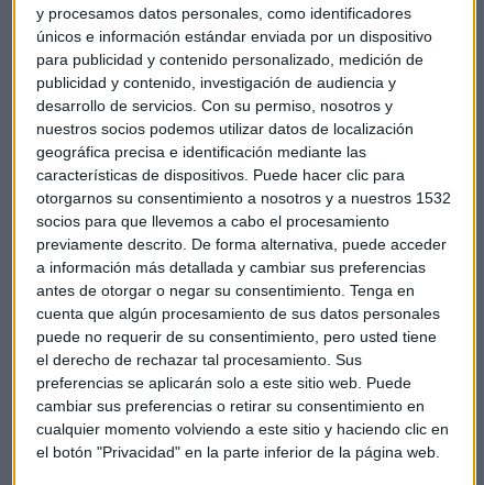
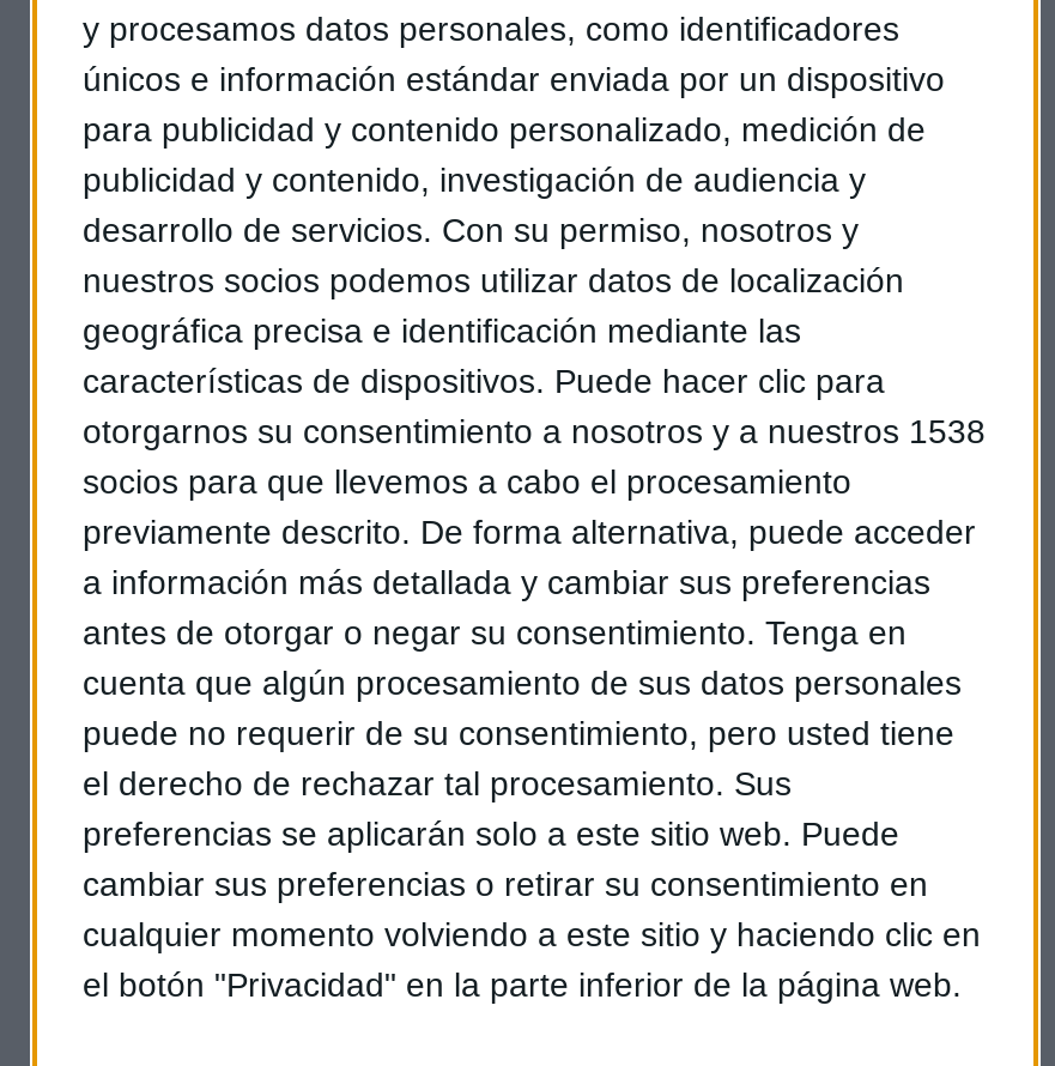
- otorgarnos su consentimiento a nosotros y a nuestros 1532
+ otorgarnos su consentimiento a nosotros y a nuestros 1538
